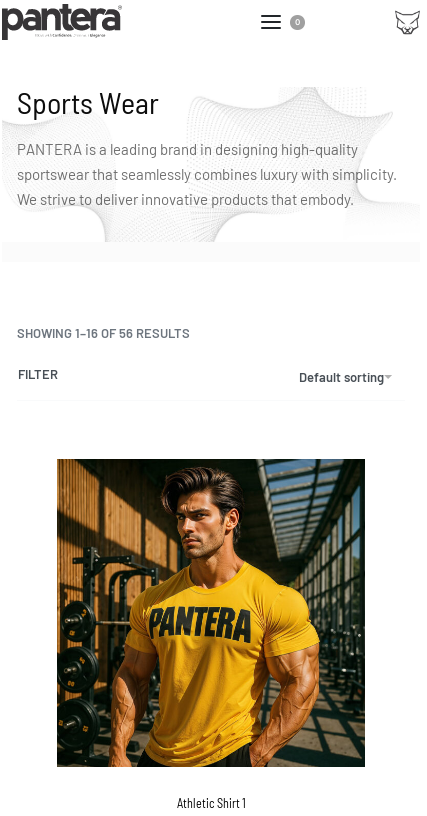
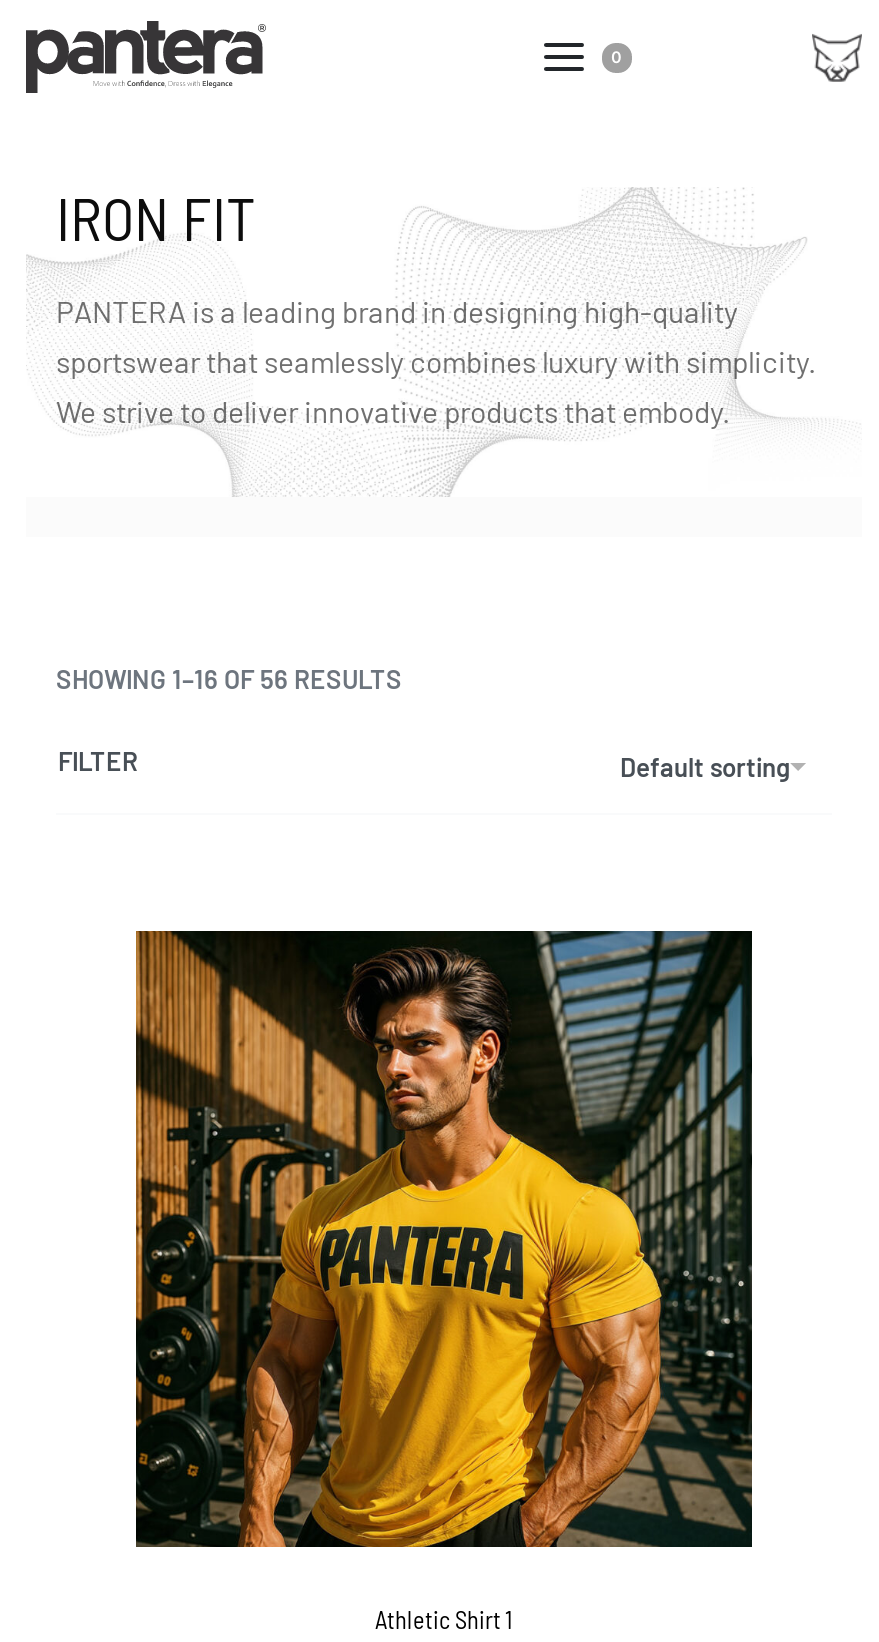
- Sports Wear
+ IRON FIT
